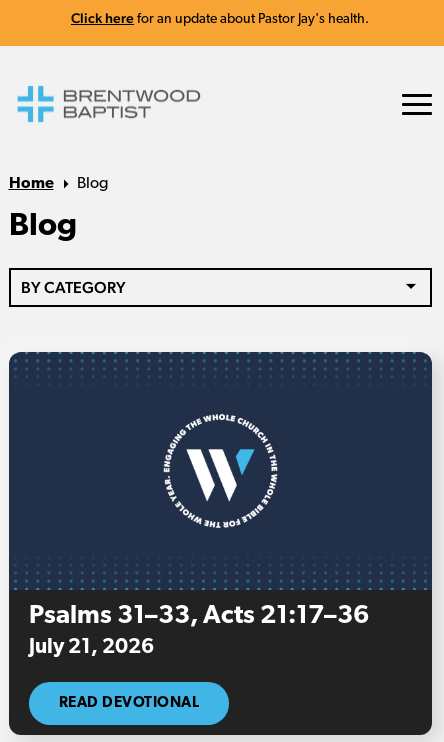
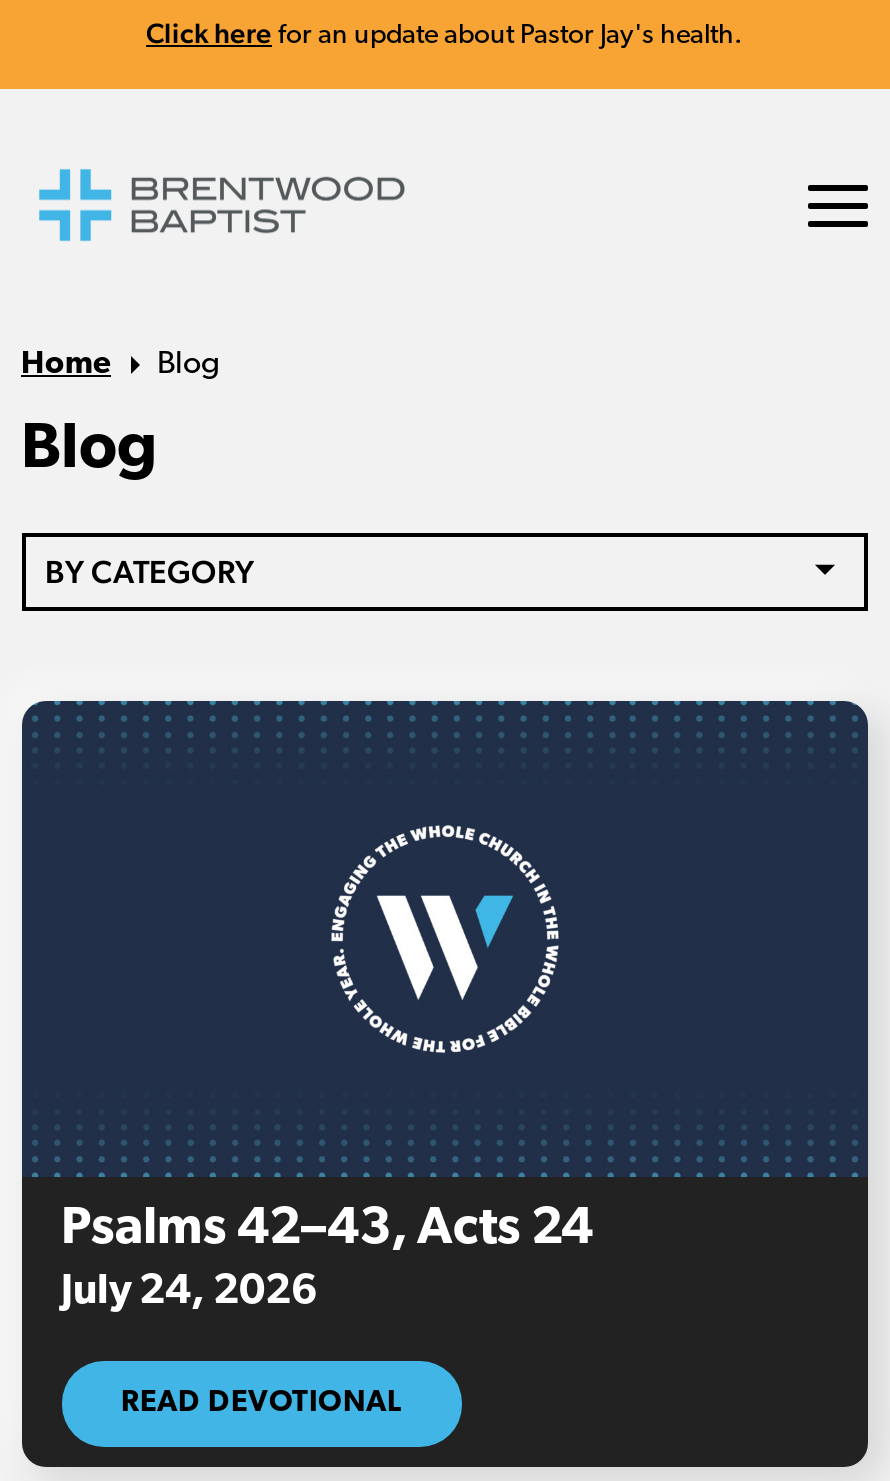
- Psalms 31–33, Acts 21:17–36
+ Psalms 42–43, Acts 24

- July 21, 2026
+ July 24, 2026
